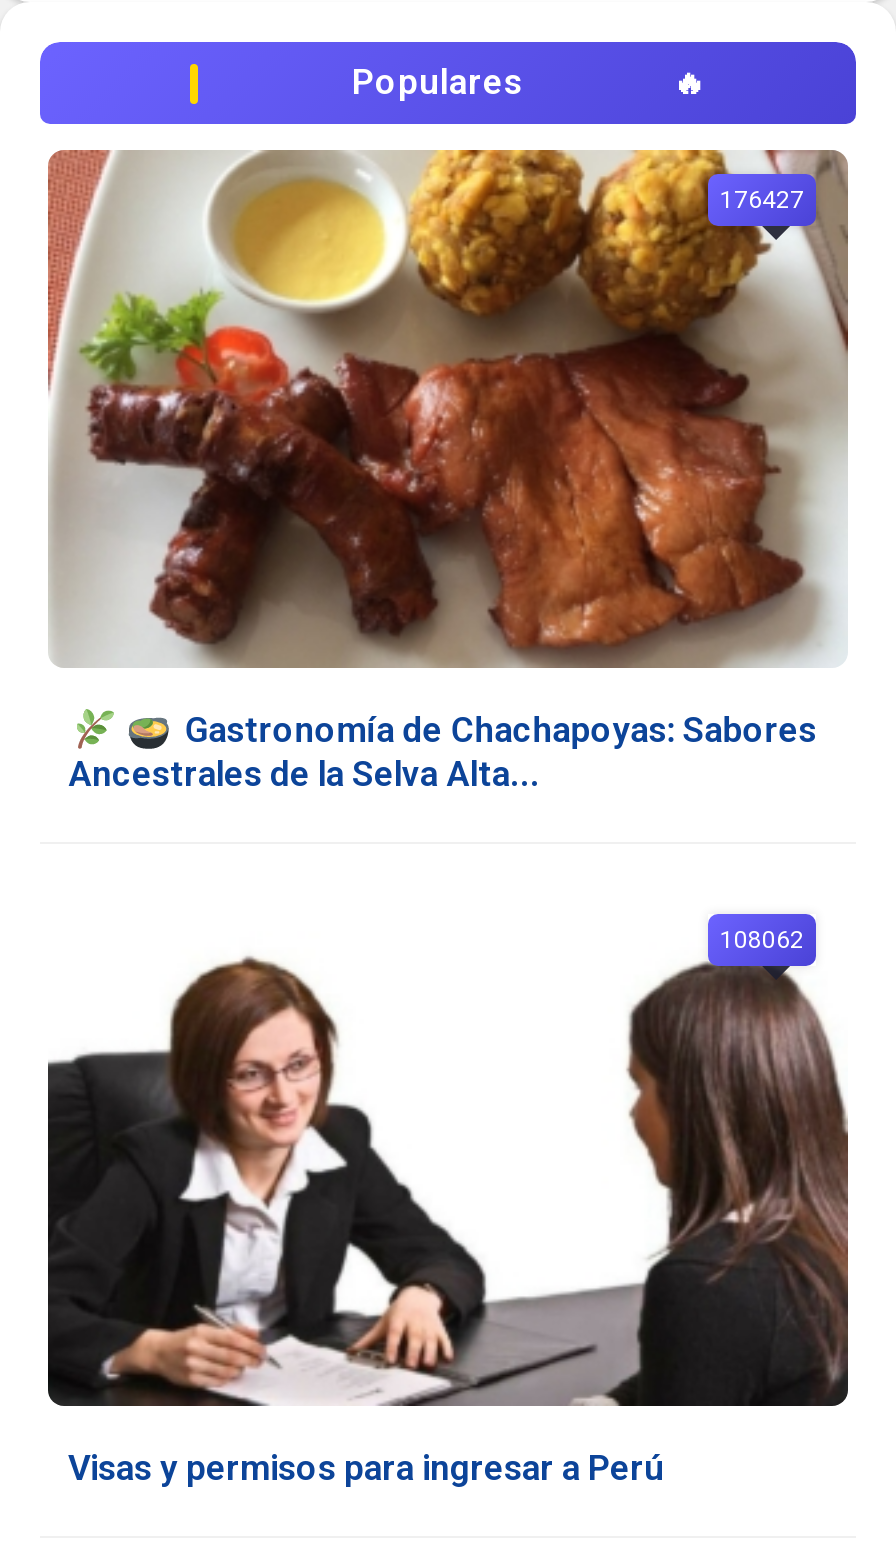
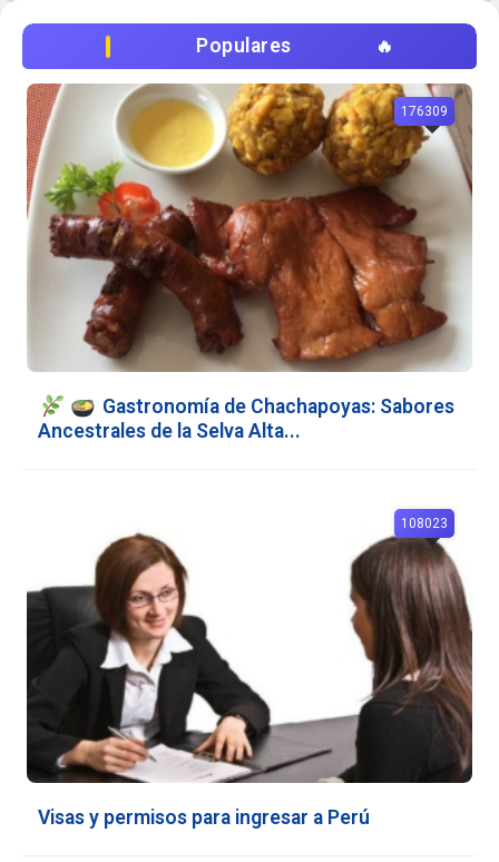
- 176427
+ 176309

- 108062
+ 108023
